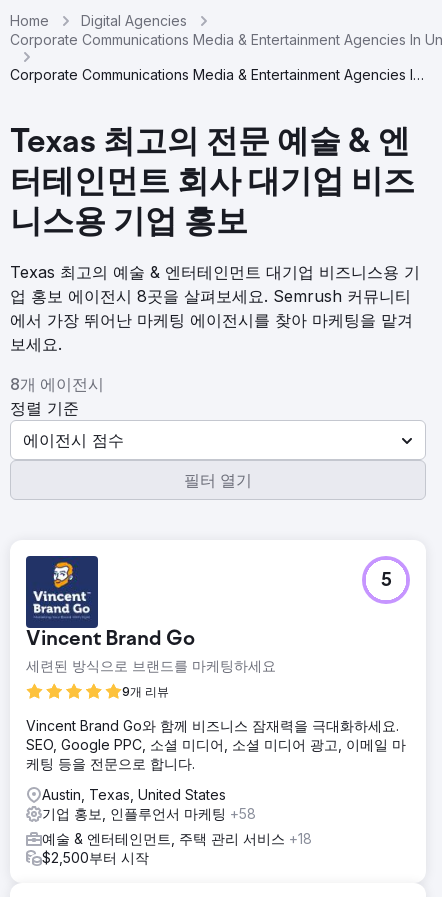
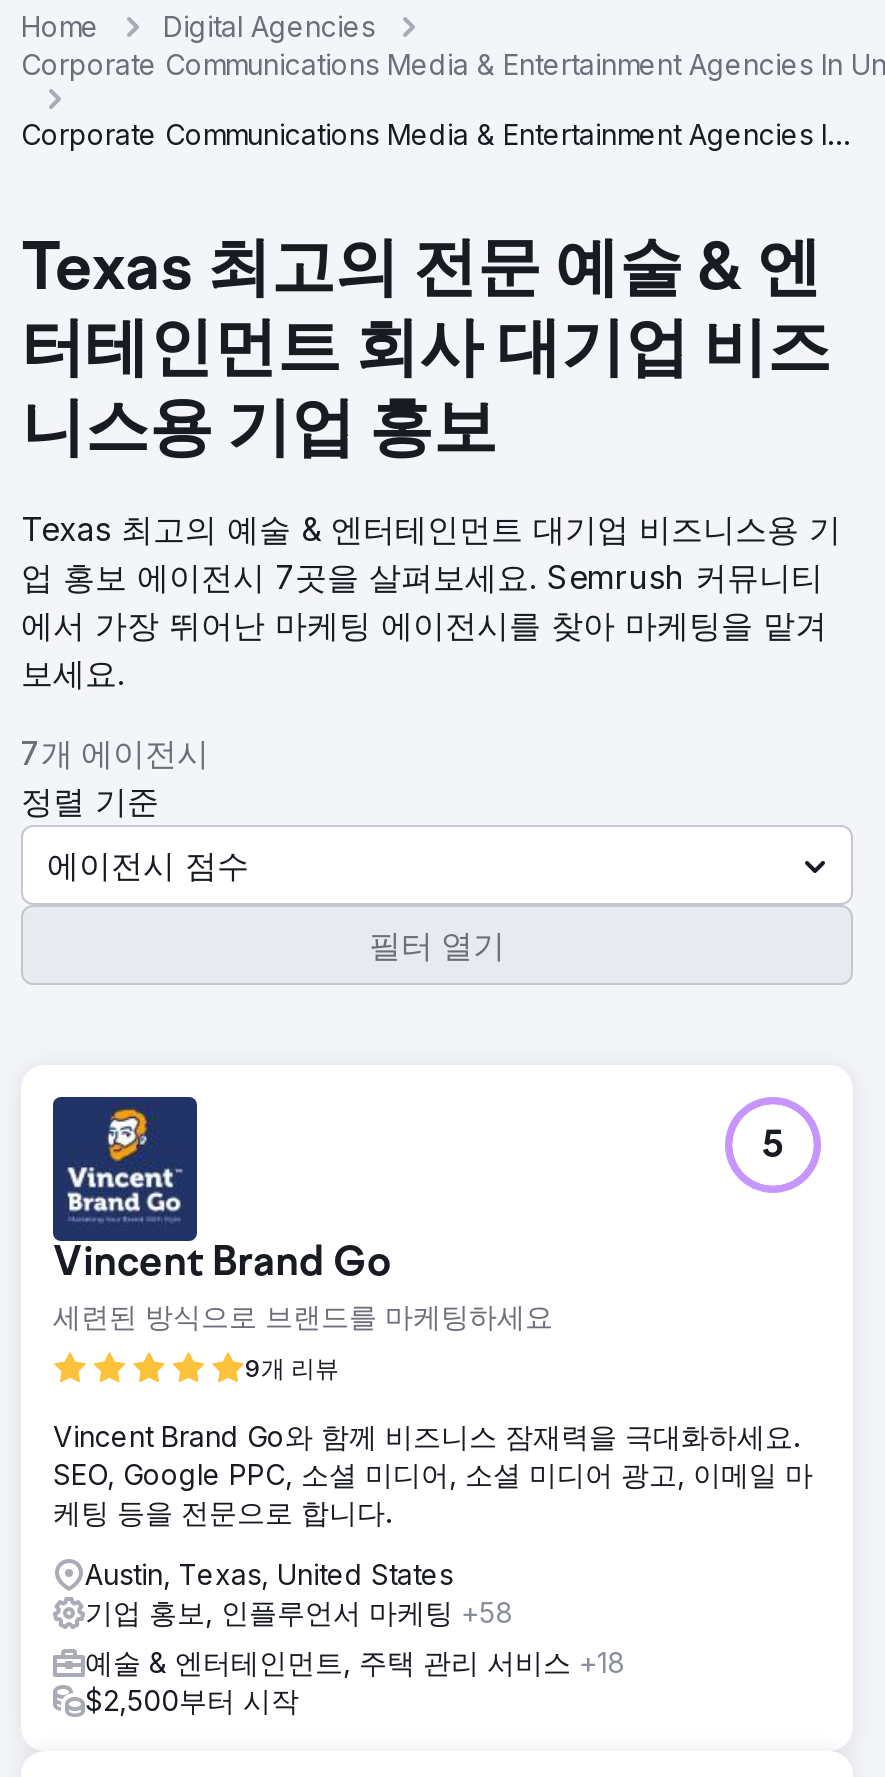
- 업 홍보 에이전시 8곳을 살펴보세요. Semrush 커뮤니티
+ 업 홍보 에이전시 7곳을 살펴보세요. Semrush 커뮤니티

- 8개 에이전시
+ 7개 에이전시
